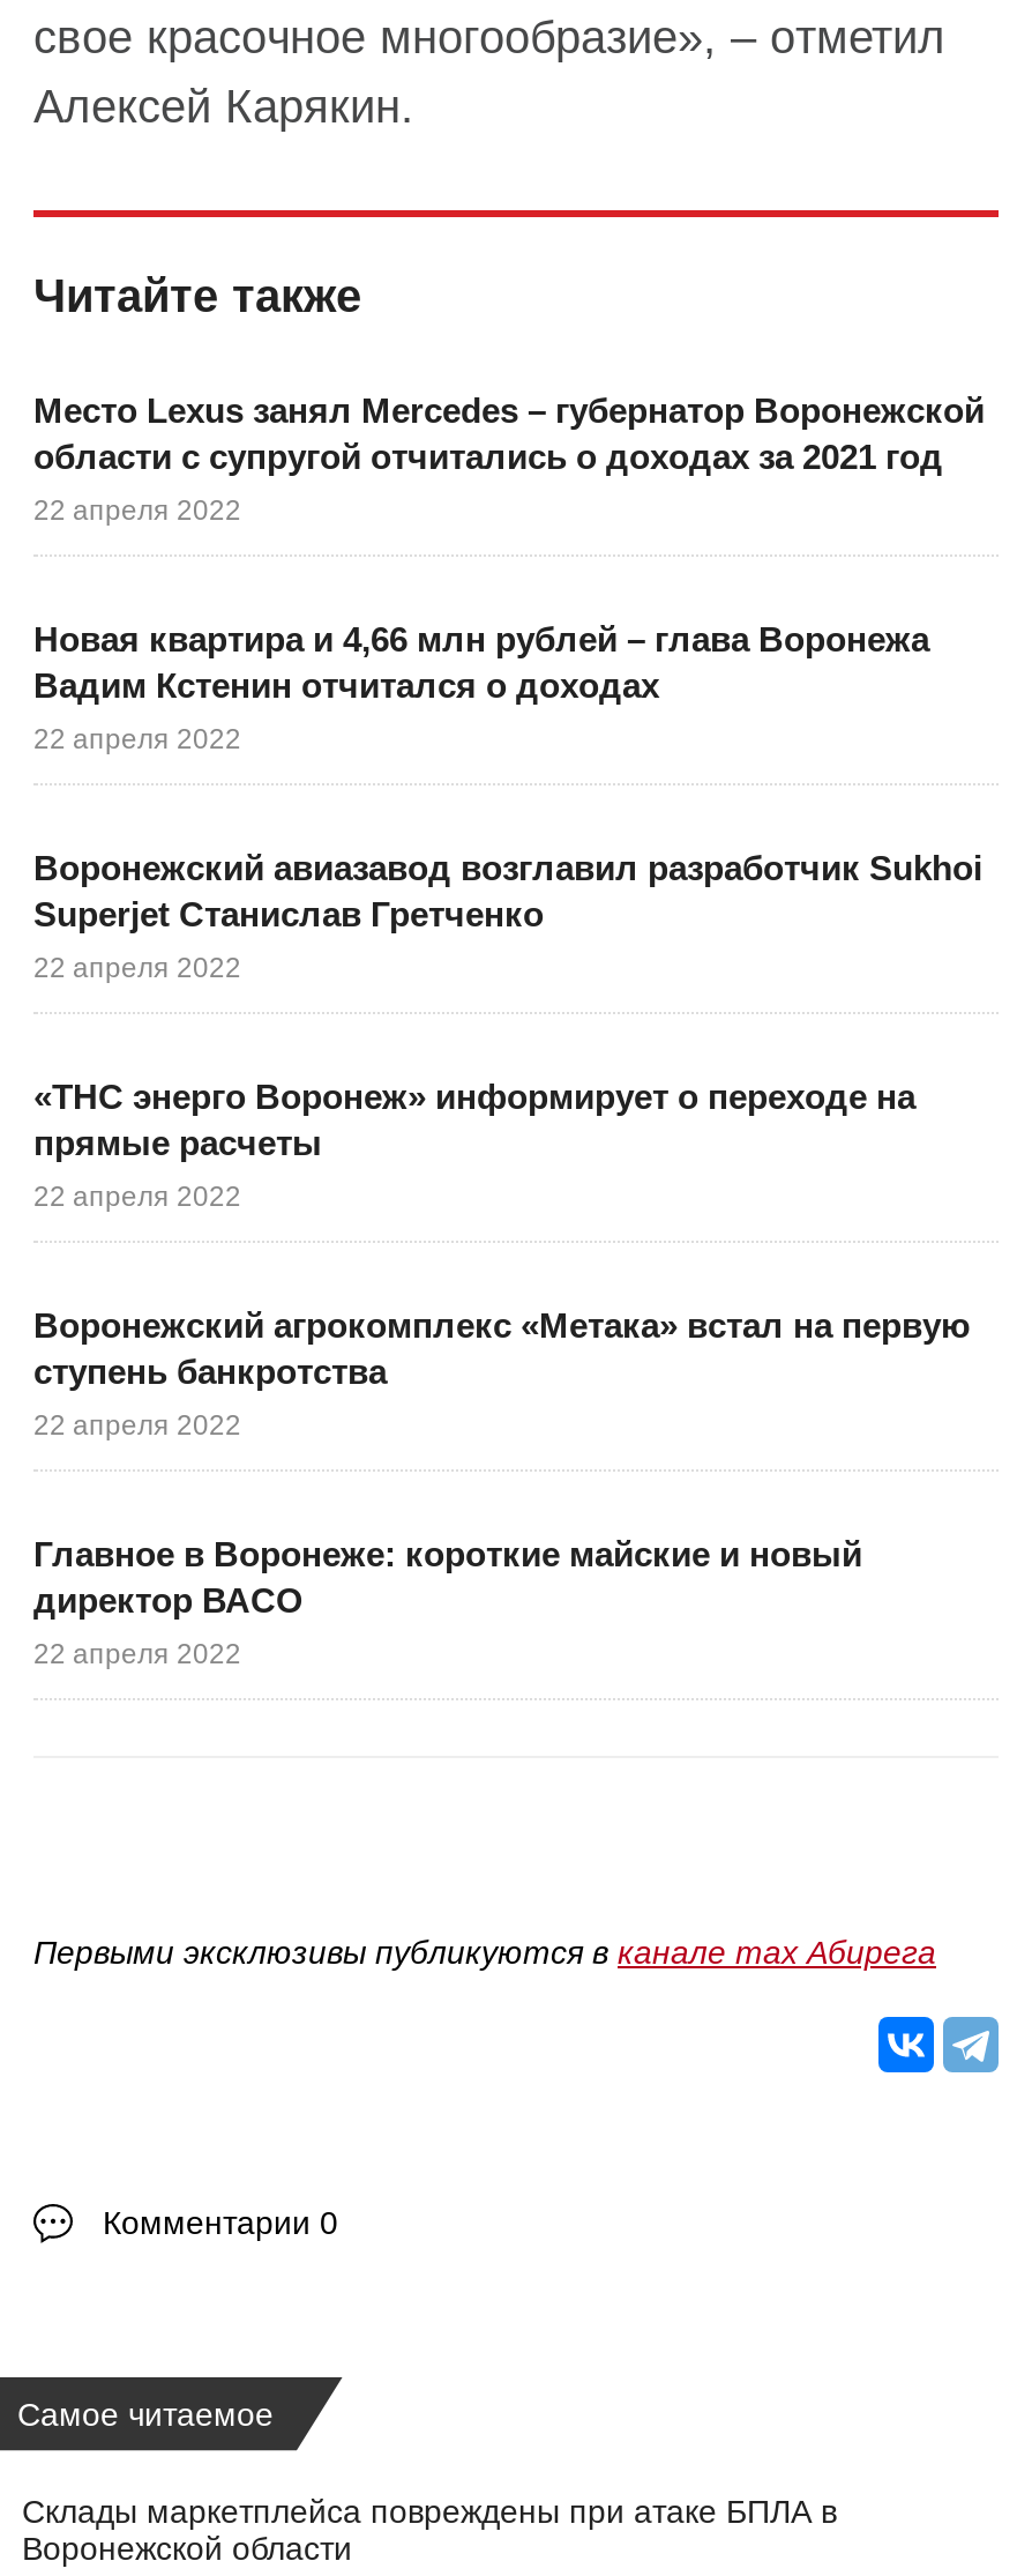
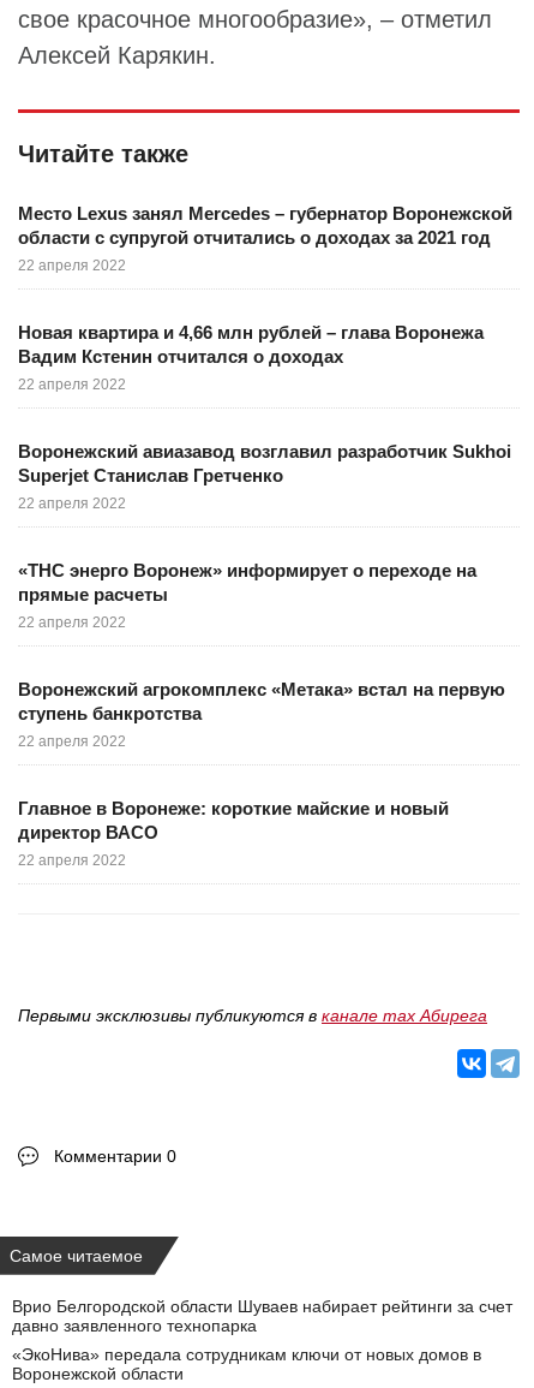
- Склады маркетплейса повреждены при атаке БПЛА в
+ Врио Белгородской области Шуваев набирает рейтинги за счет
+ давно заявленного технопарка
+ «ЭкоНива» передала сотрудникам ключи от новых домов в
